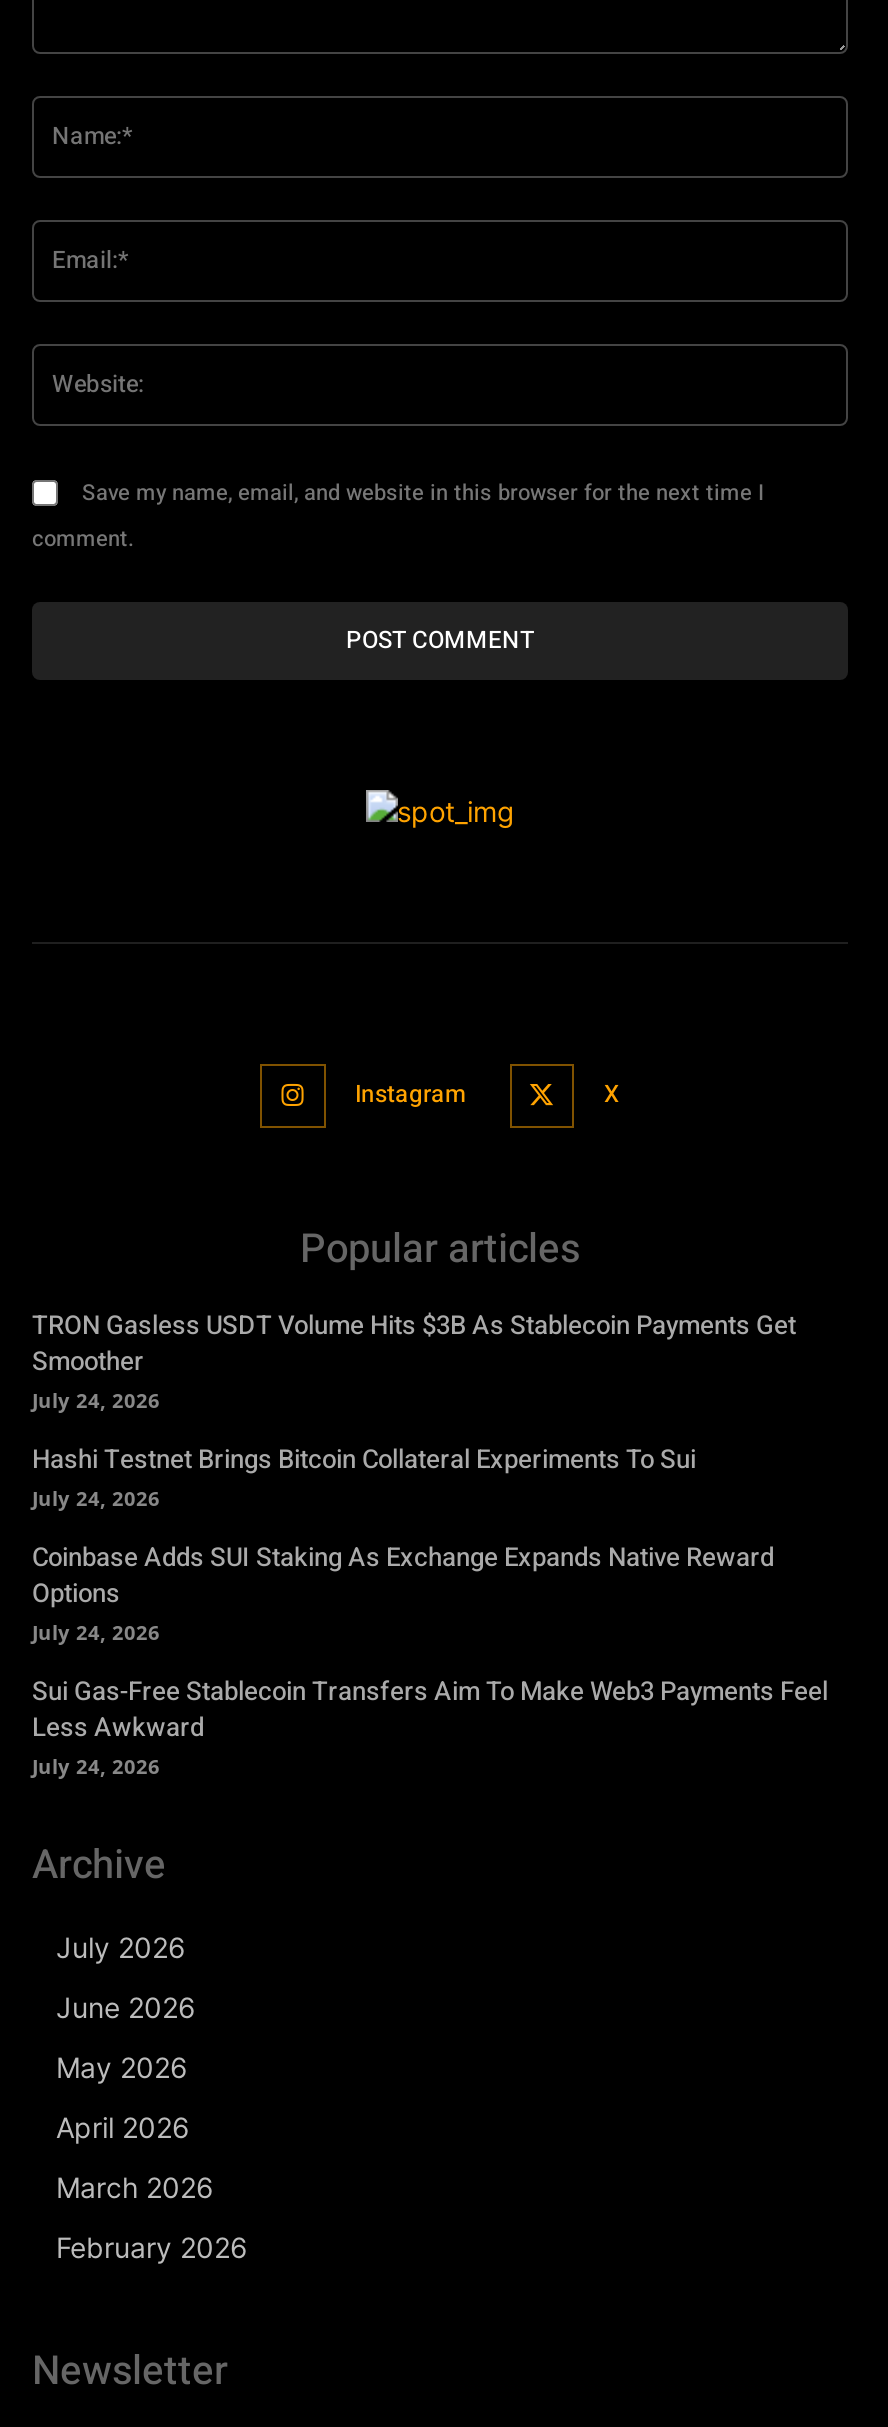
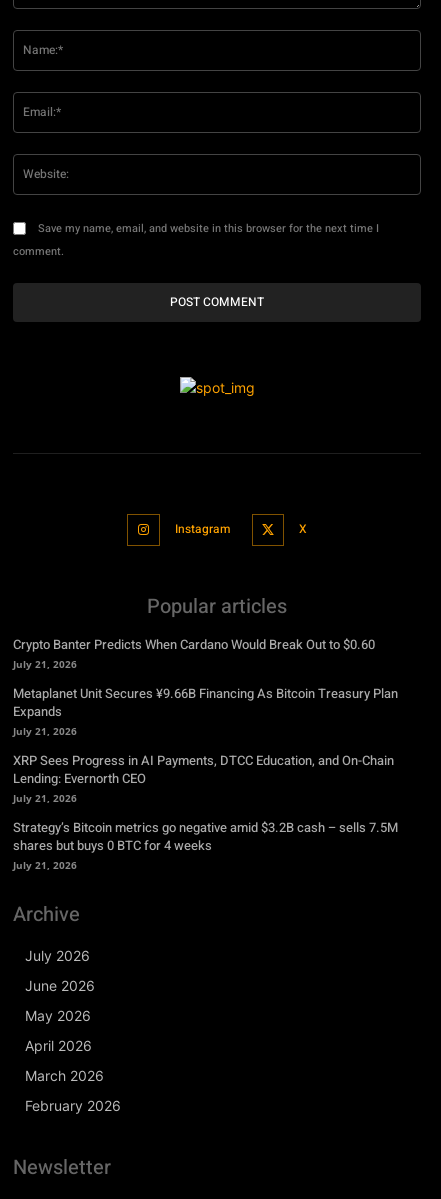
- TRON Gasless USDT Volume Hits $3B As Stablecoin Payments Get
- Smoother
- July 24, 2026
+ Crypto Banter Predicts When Cardano Would Break Out to $0.60
+ July 21, 2026

- Hashi Testnet Brings Bitcoin Collateral Experiments To Sui
- July 24, 2026
+ Metaplanet Unit Secures ¥9.66B Financing As Bitcoin Treasury Plan
+ Expands
+ July 21, 2026

- Coinbase Adds SUI Staking As Exchange Expands Native Reward
- Options
- July 24, 2026
+ XRP Sees Progress in AI Payments, DTCC Education, and On-Chain
+ Lending: Evernorth CEO
+ July 21, 2026

- Sui Gas-Free Stablecoin Transfers Aim To Make Web3 Payments Feel
- Less Awkward
- July 24, 2026
+ Strategy’s Bitcoin metrics go negative amid $3.2B cash – sells 7.5M
+ shares but buys 0 BTC for 4 weeks
+ July 21, 2026
